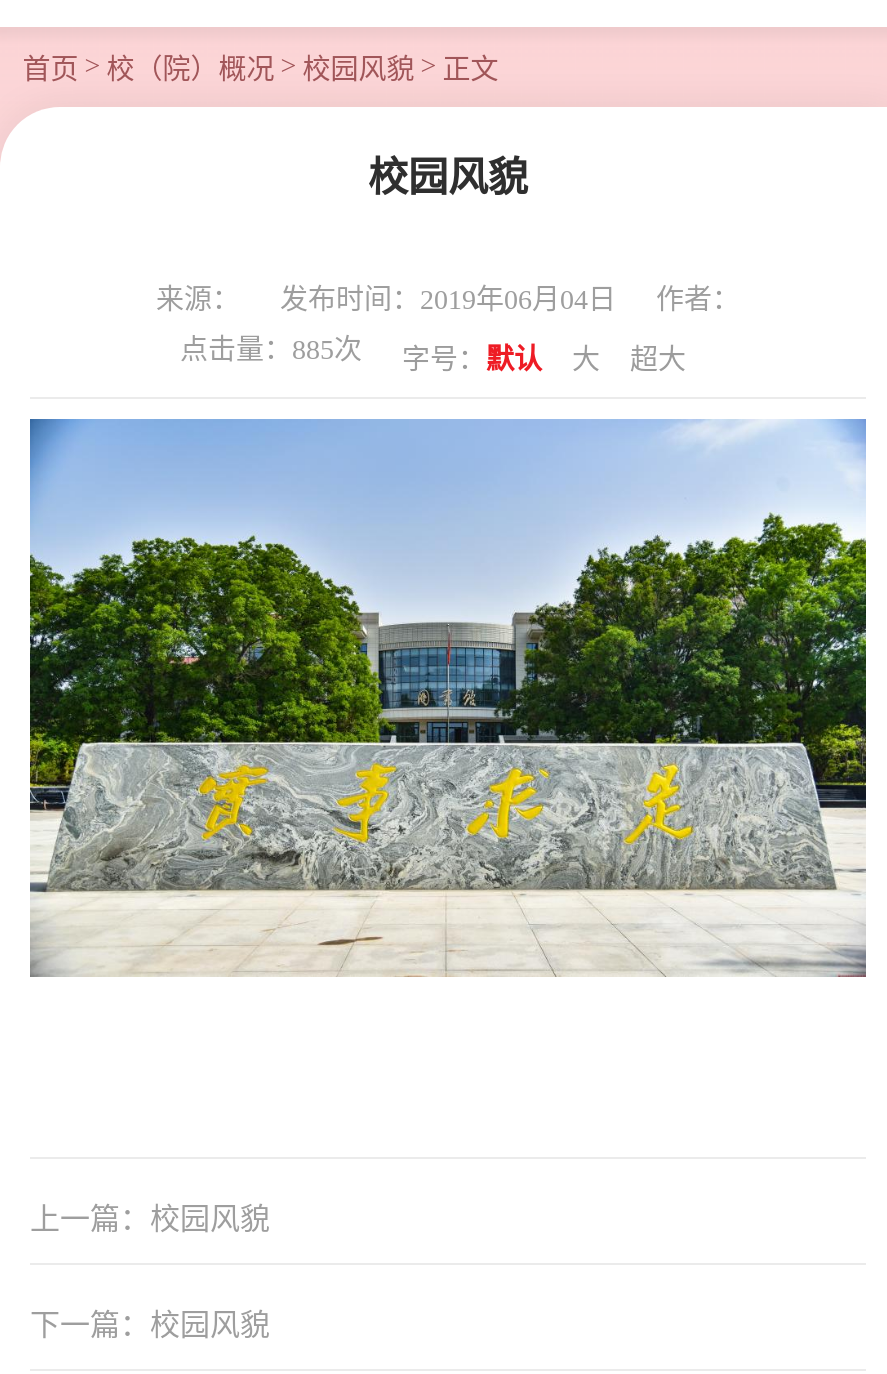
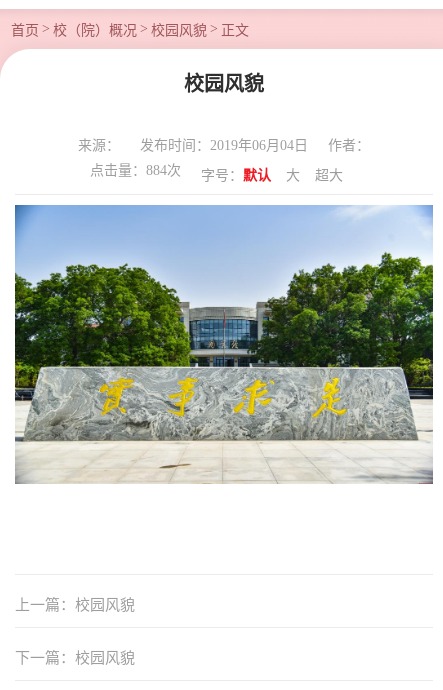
- 点击量：885次 字号：默认 大 超大
+ 点击量：884次 字号：默认 大 超大
